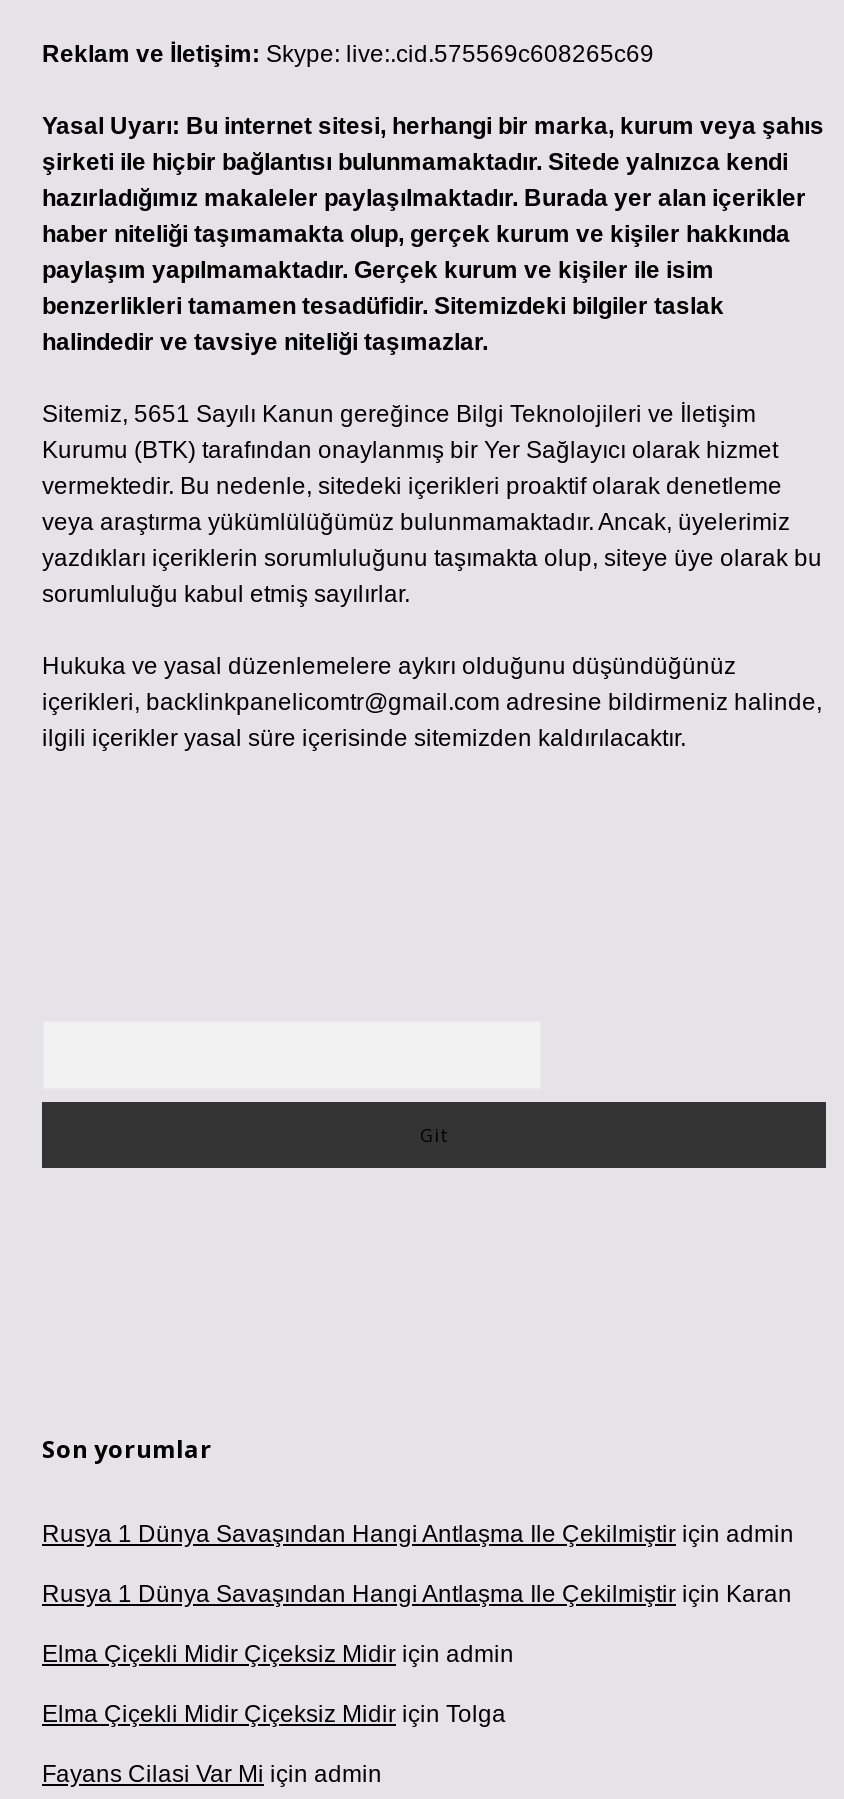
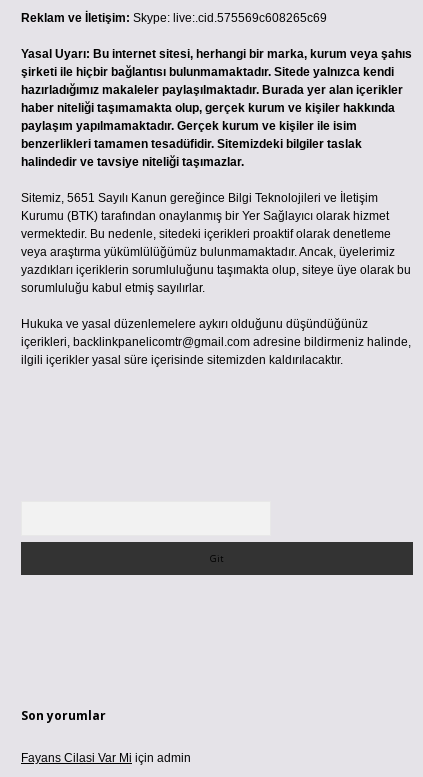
- Rusya 1 Dünya Savaşından Hangi Antlaşma Ile Çekilmiştir için admin
- Rusya 1 Dünya Savaşından Hangi Antlaşma Ile Çekilmiştir için Karan
- Elma Çiçekli Midir Çiçeksiz Midir için admin
- Elma Çiçekli Midir Çiçeksiz Midir için Tolga
